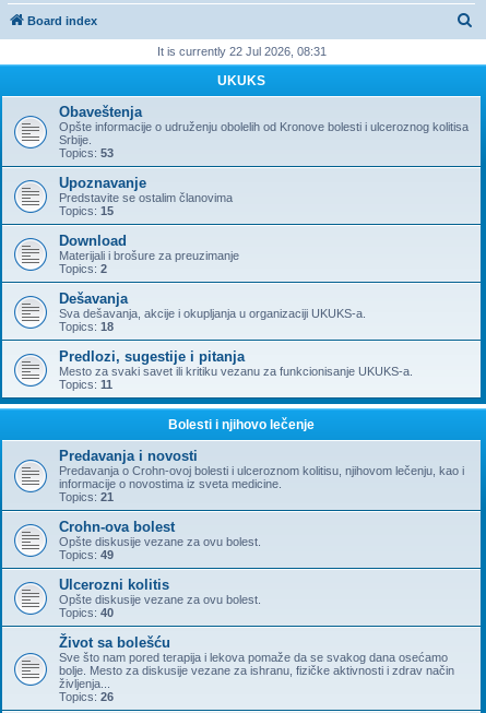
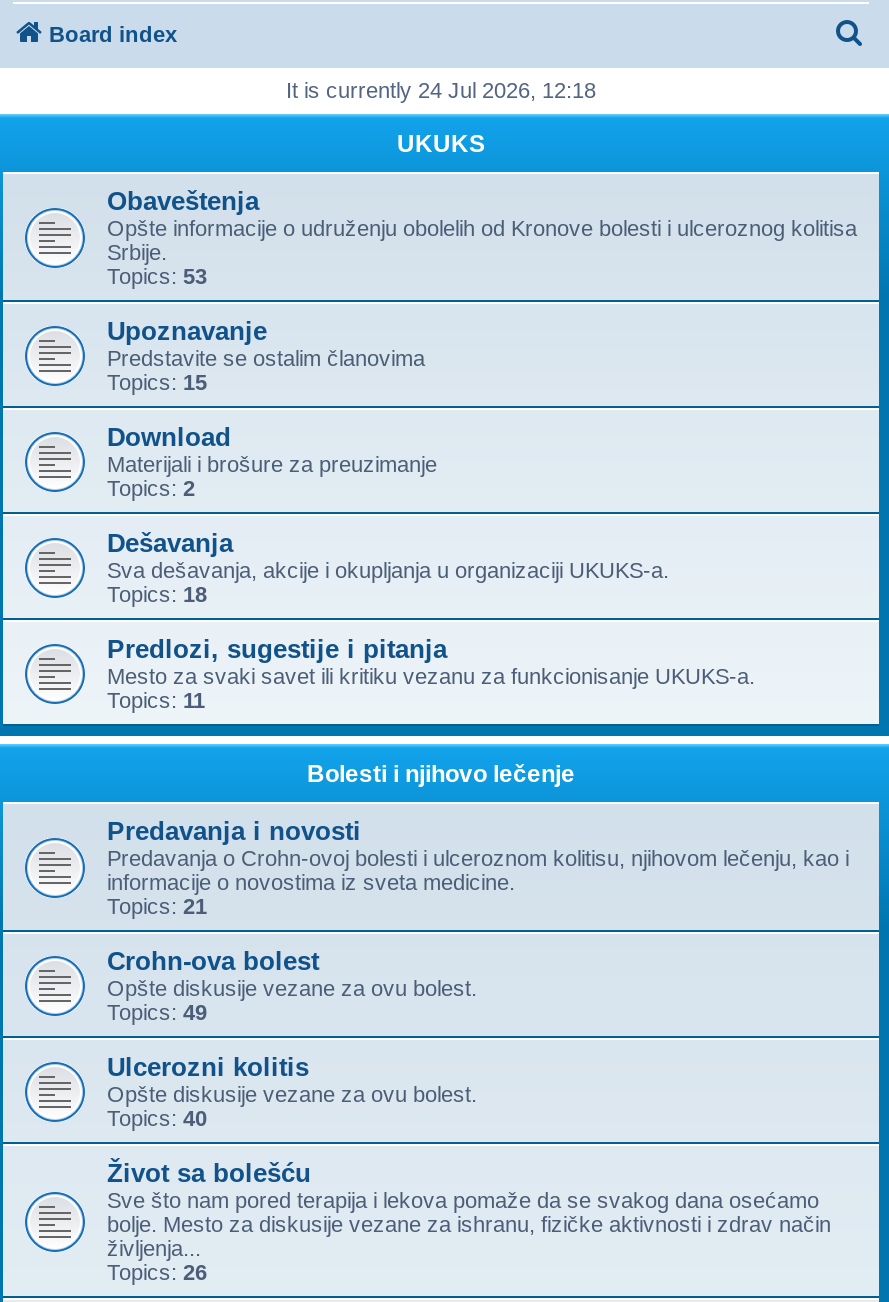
- It is currently 22 Jul 2026, 08:31
+ It is currently 24 Jul 2026, 12:18
